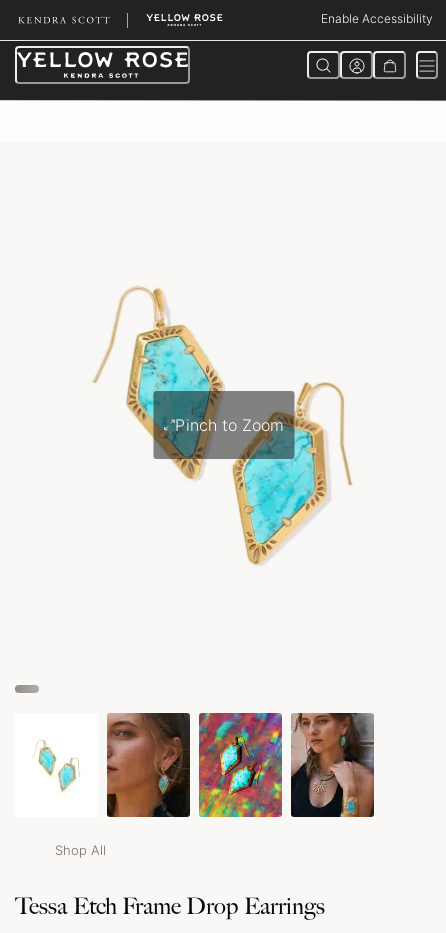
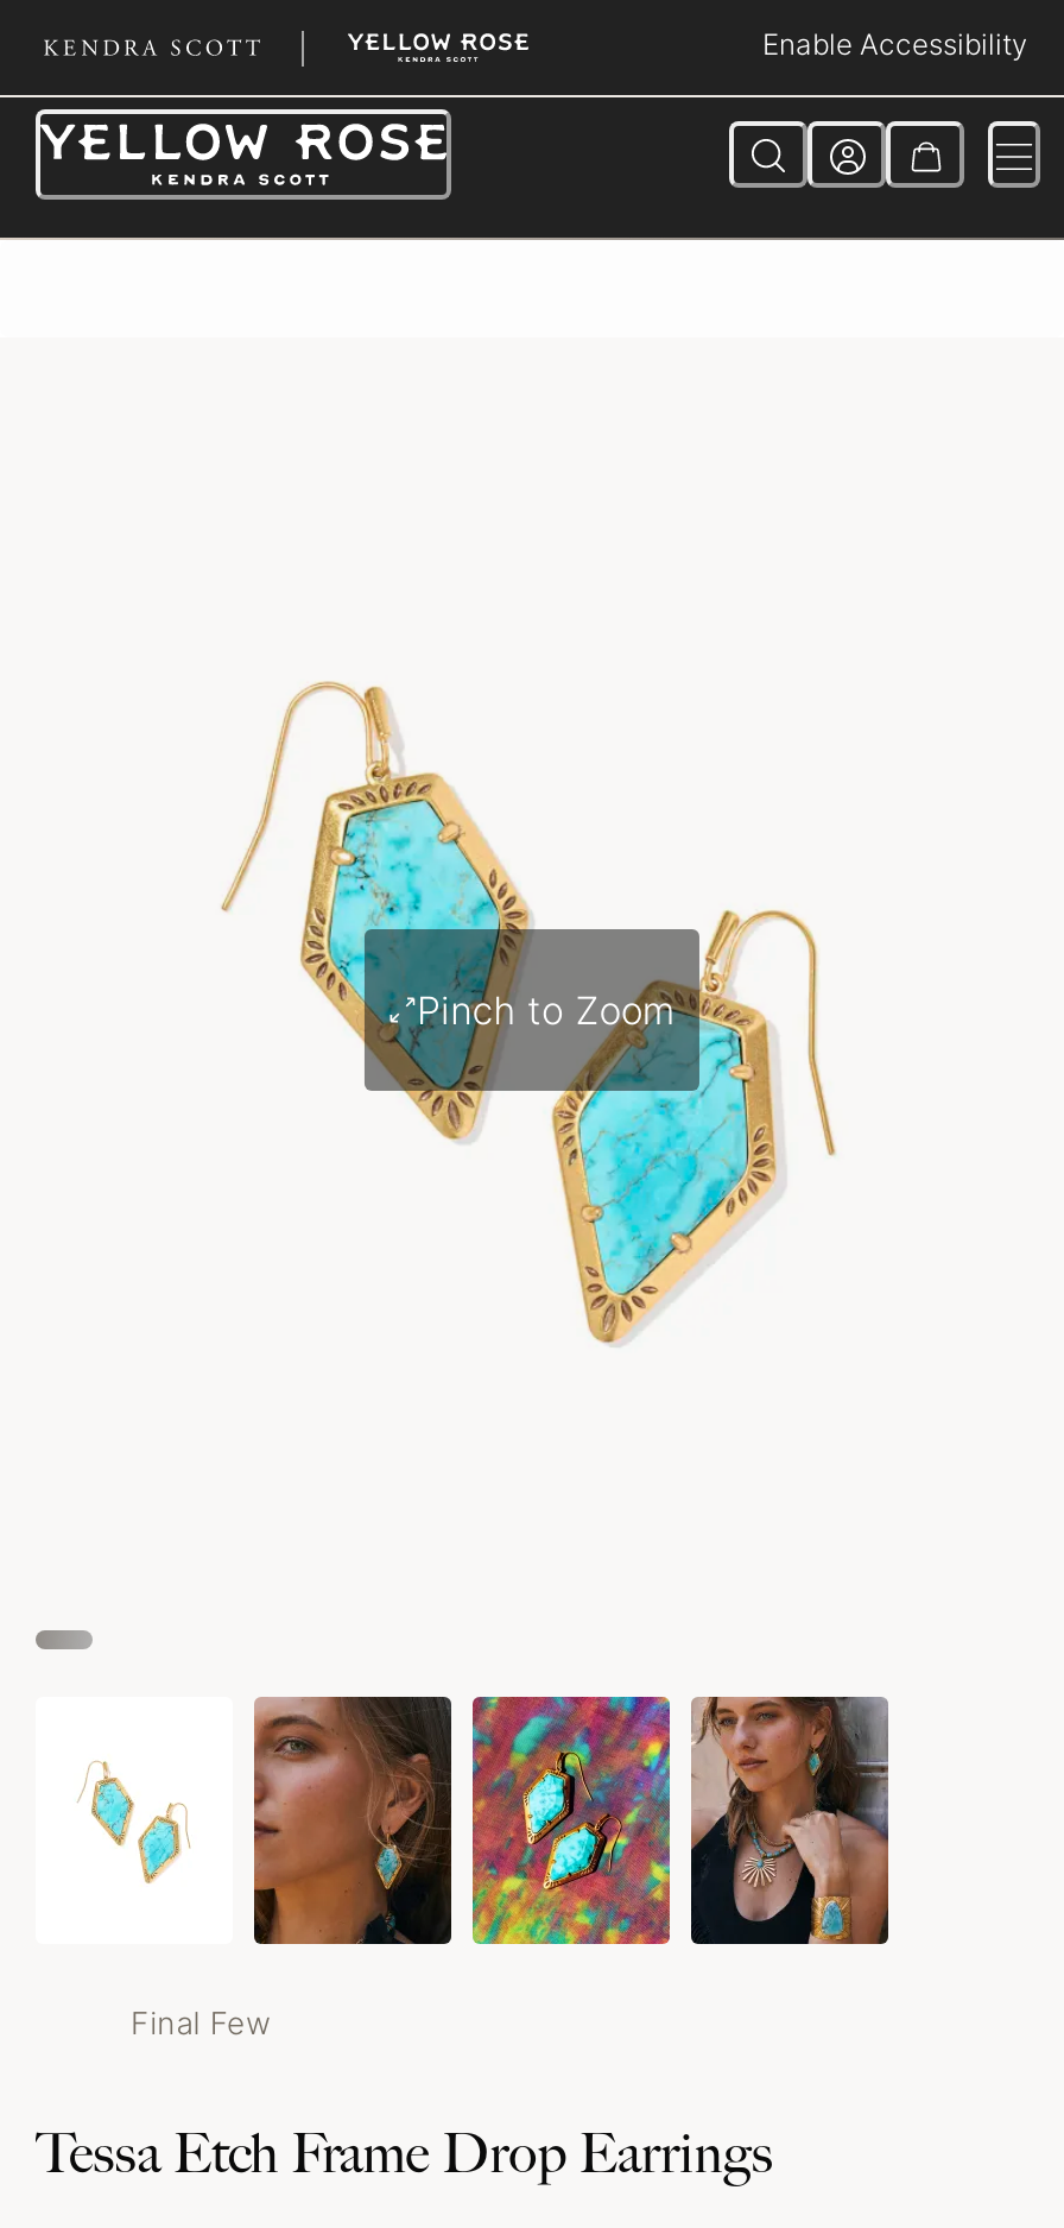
- Shop All
+ Final Few
